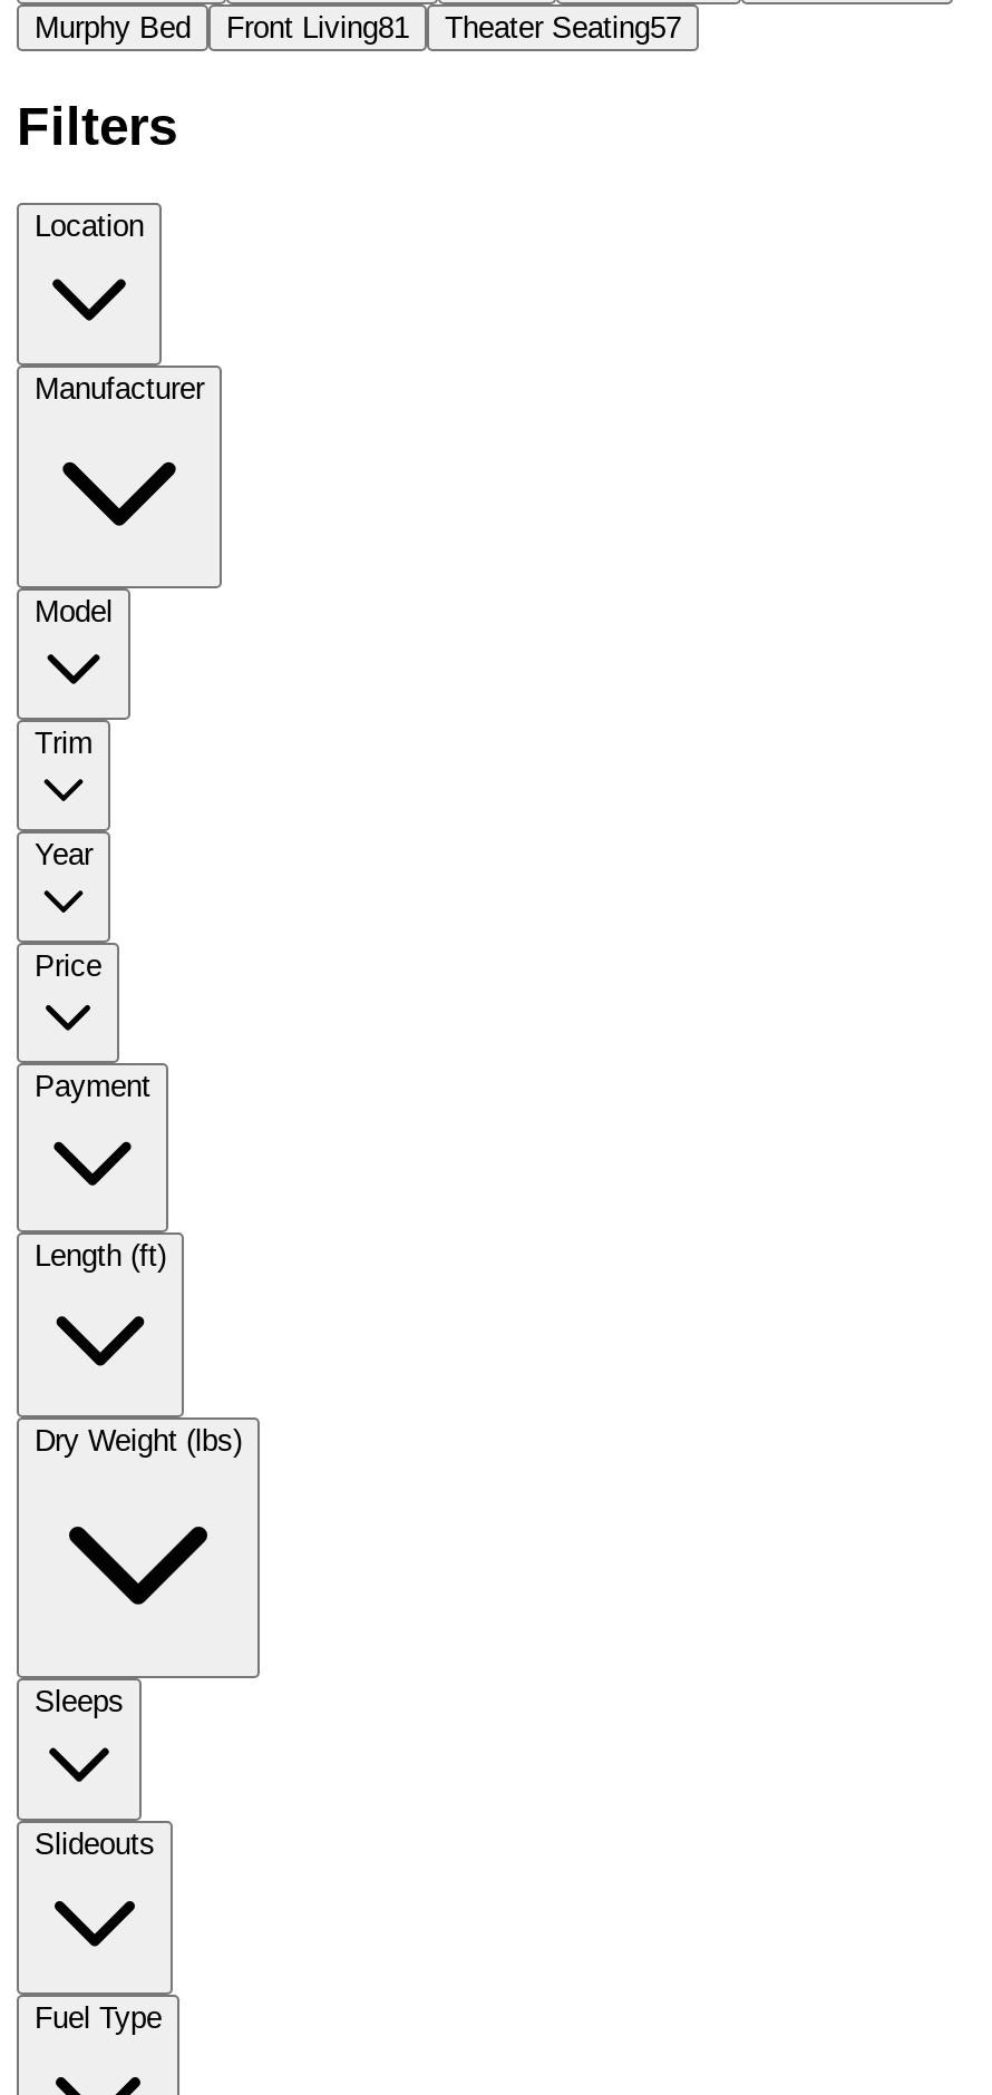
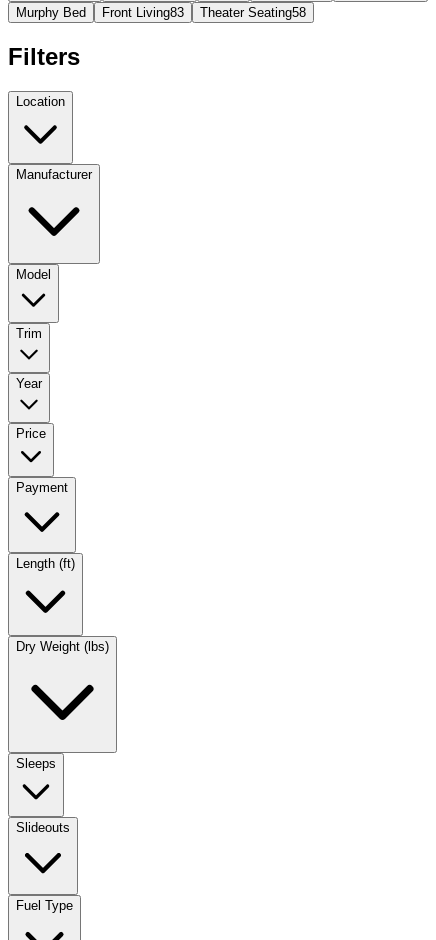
- Front Living81
+ Front Living83

- Theater Seating57
+ Theater Seating58
